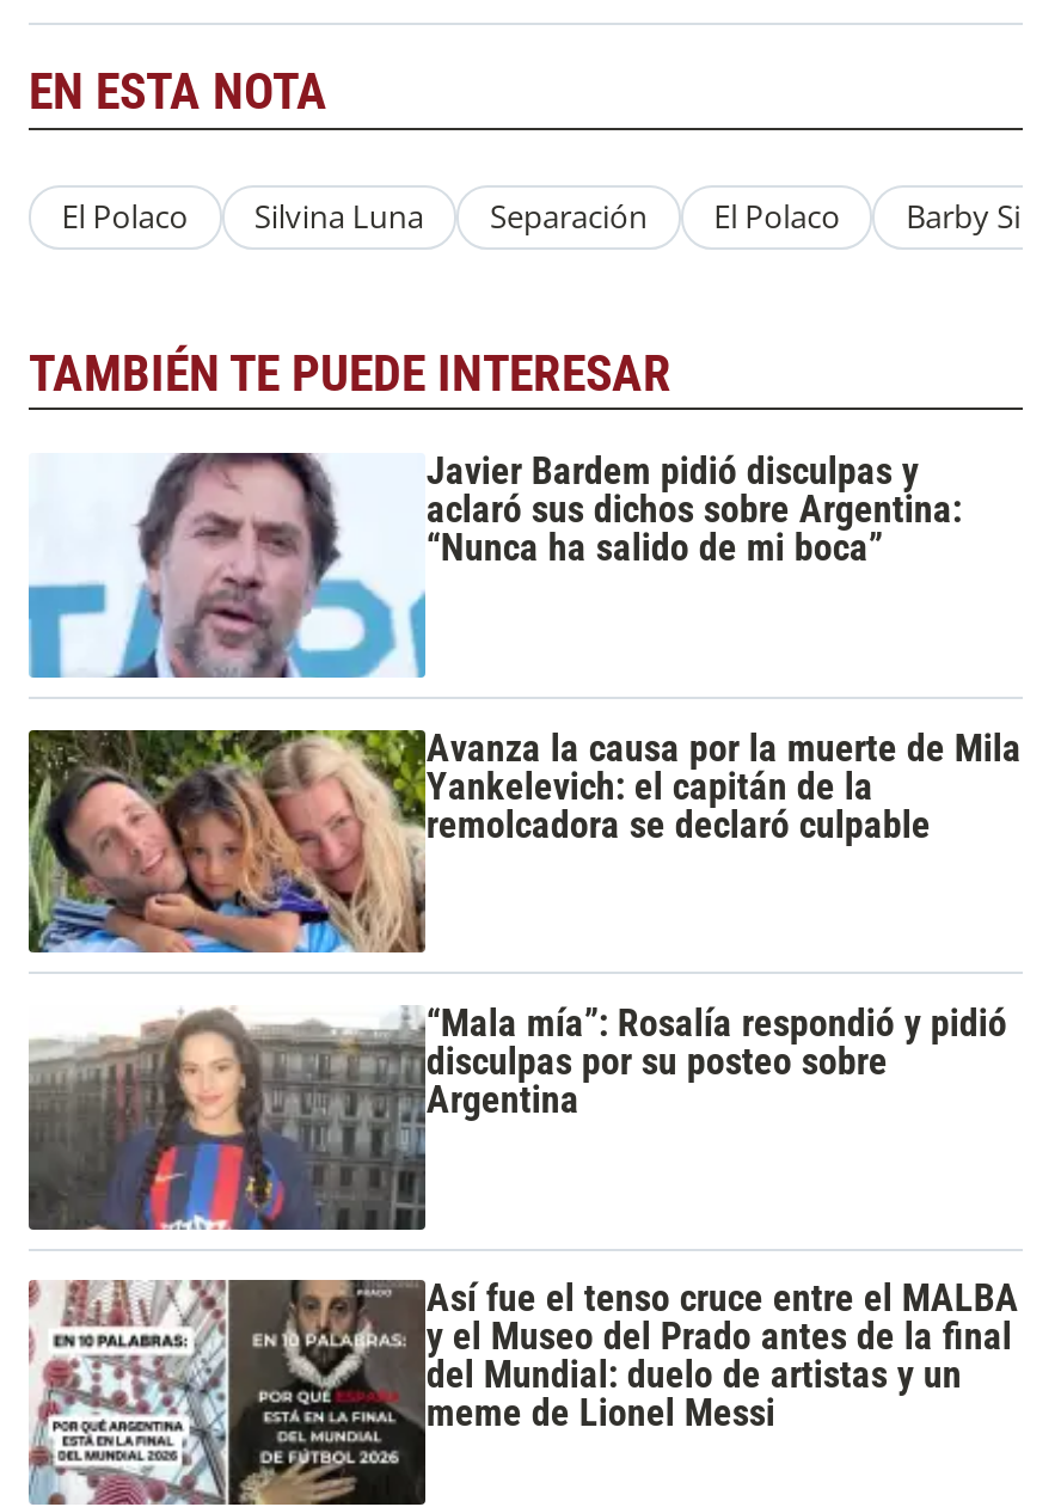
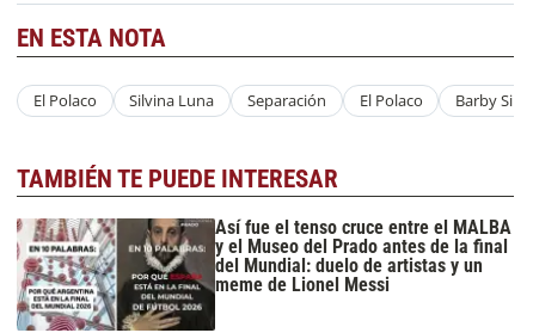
- [image]
- Javier Bardem pidió disculpas y
- aclaró sus dichos sobre Argentina:
- “Nunca ha salido de mi boca”

- [image]
- Avanza la causa por la muerte de Mila
- Yankelevich: el capitán de la
- remolcadora se declaró culpable

- [image]
- “Mala mía”: Rosalía respondió y pidió
- disculpas por su posteo sobre
- Argentina
